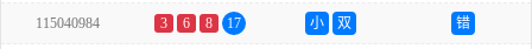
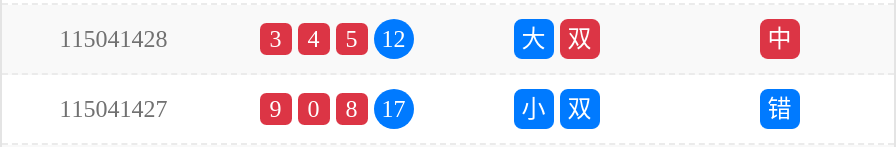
- 115040984
+ 115041428

- 6
+ 4
+ 5
+ 12
+ 大
+ 双
+ 中
+ 115041427
+ 9
+ 0
